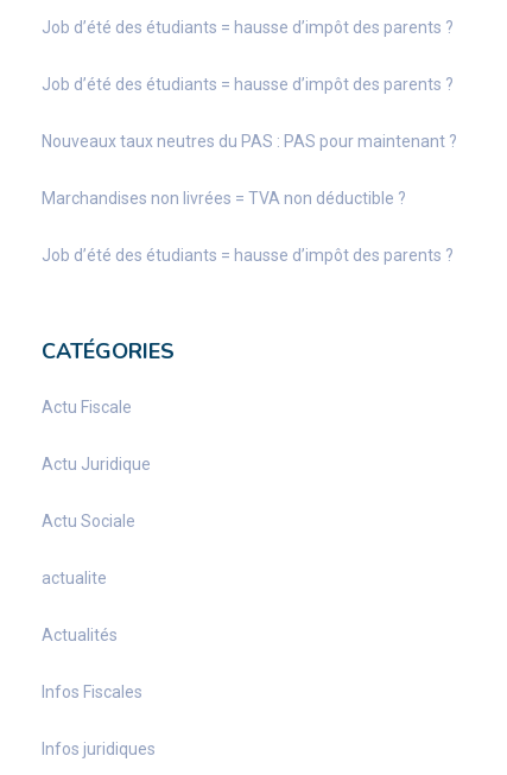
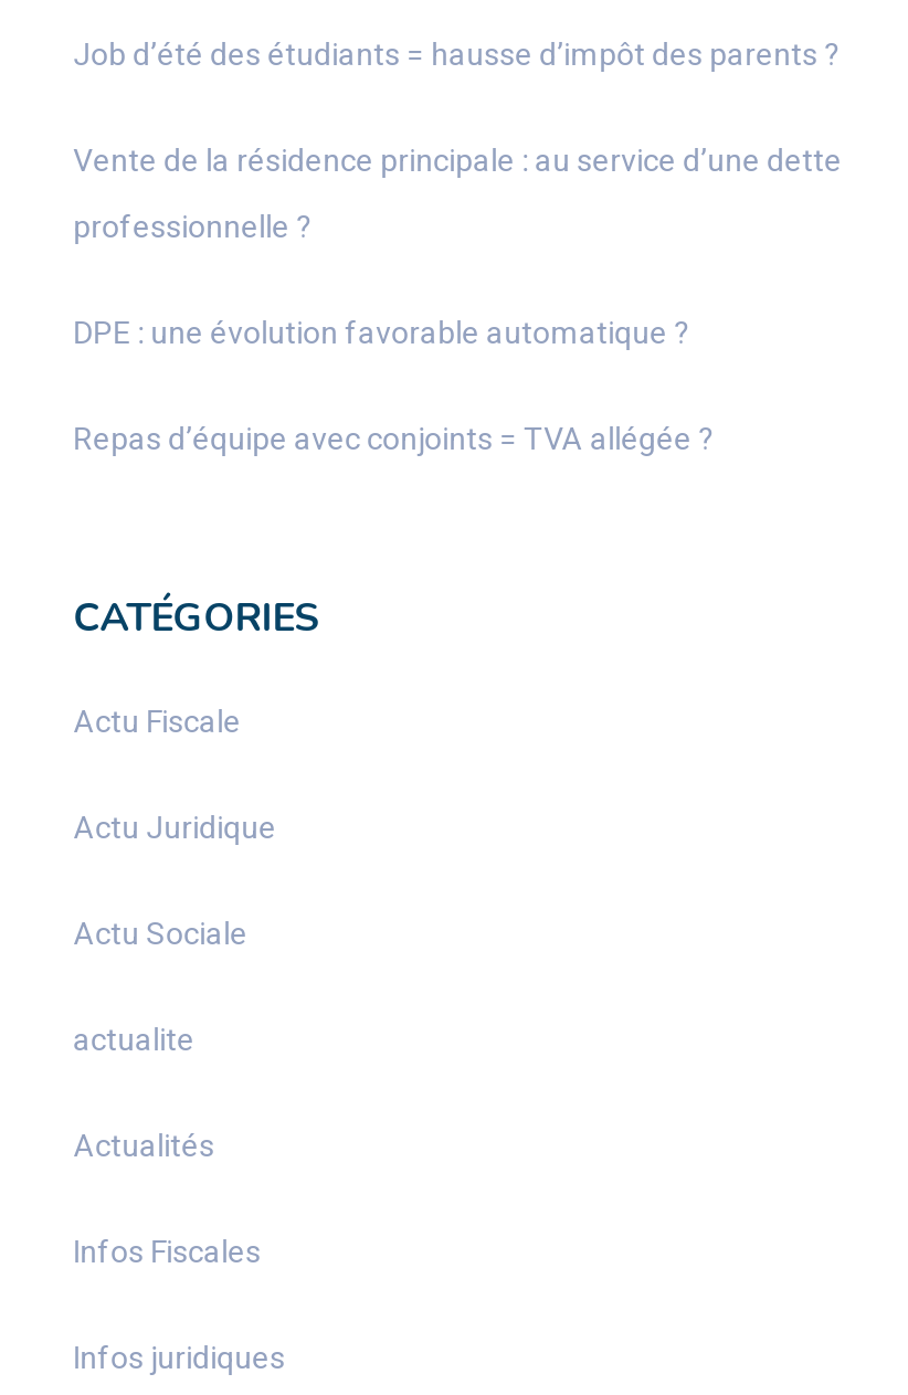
- Job d’été des étudiants = hausse d’impôt des parents ?
+ Vente de la résidence principale : au service d’une dette

- Nouveaux taux neutres du PAS : PAS pour maintenant ?
+ professionnelle ?

- Marchandises non livrées = TVA non déductible ?
+ DPE : une évolution favorable automatique ?

- Job d’été des étudiants = hausse d’impôt des parents ?
+ Repas d’équipe avec conjoints = TVA allégée ?
